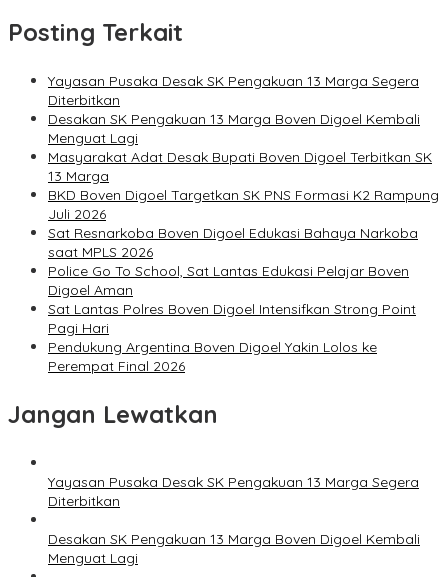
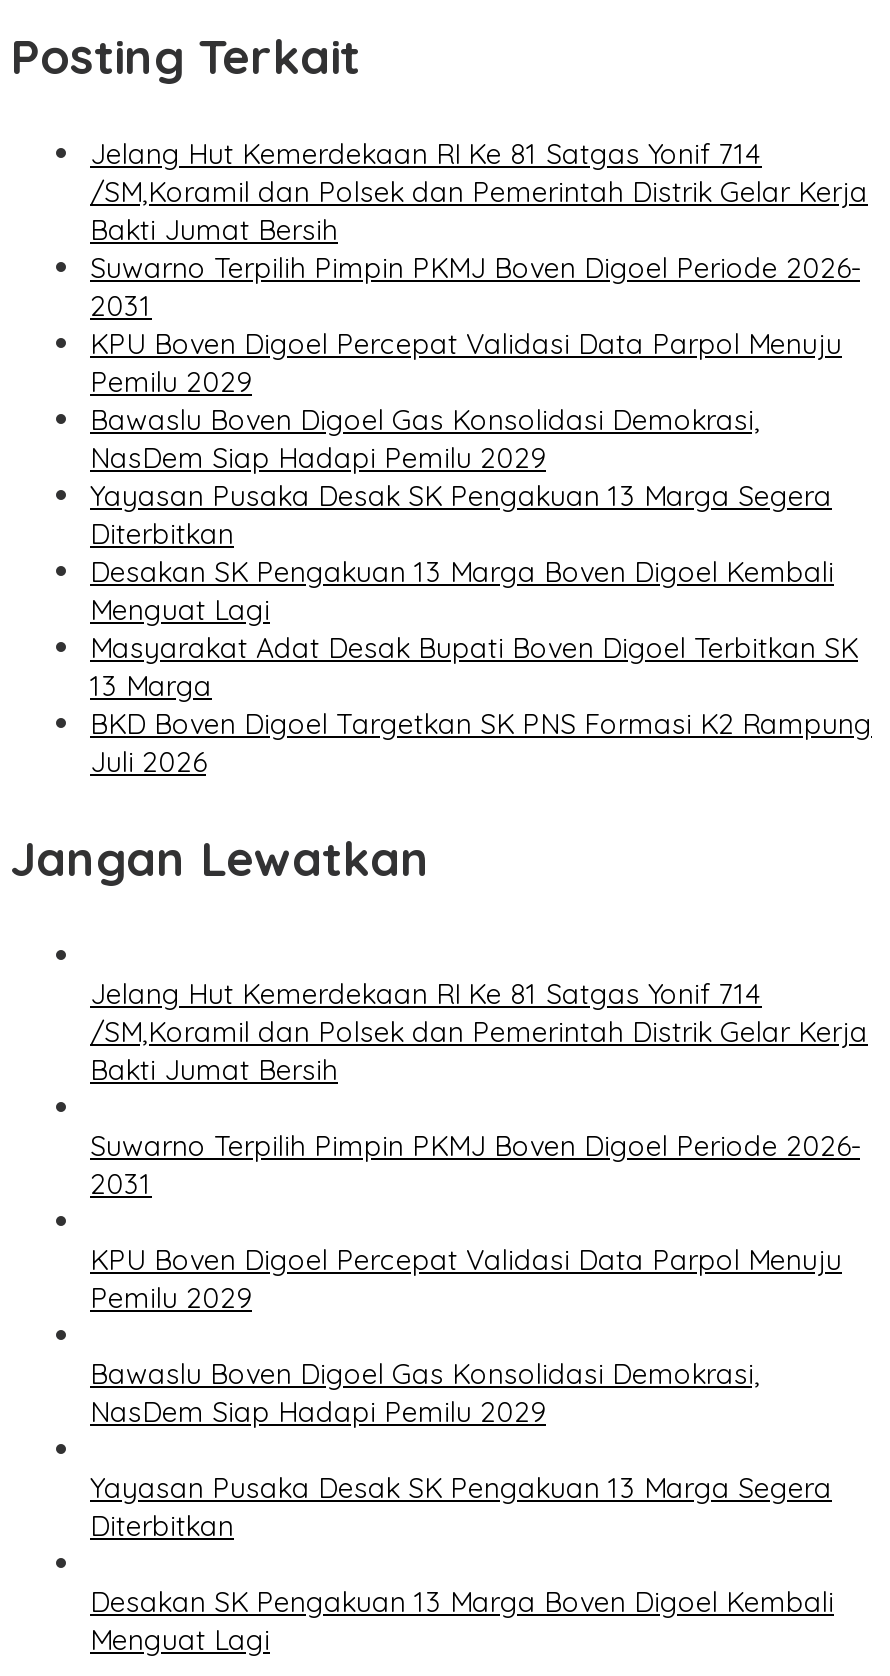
+ Jelang Hut Kemerdekaan RI Ke 81 Satgas Yonif 714
+ /SM,Koramil dan Polsek dan Pemerintah Distrik Gelar Kerja
+ Bakti Jumat Bersih
+ Suwarno Terpilih Pimpin PKMJ Boven Digoel Periode 2026-
+ 2031
+ KPU Boven Digoel Percepat Validasi Data Parpol Menuju
+ Pemilu 2029
+ Bawaslu Boven Digoel Gas Konsolidasi Demokrasi,
+ NasDem Siap Hadapi Pemilu 2029

- Sat Resnarkoba Boven Digoel Edukasi Bahaya Narkoba
- saat MPLS 2026
- Police Go To School, Sat Lantas Edukasi Pelajar Boven
- Digoel Aman
- Sat Lantas Polres Boven Digoel Intensifkan Strong Point
- Pagi Hari
- Pendukung Argentina Boven Digoel Yakin Lolos ke
- Perempat Final 2026

+ Jelang Hut Kemerdekaan RI Ke 81 Satgas Yonif 714
+ /SM,Koramil dan Polsek dan Pemerintah Distrik Gelar Kerja
+ Bakti Jumat Bersih
+ Suwarno Terpilih Pimpin PKMJ Boven Digoel Periode 2026-
+ 2031
+ KPU Boven Digoel Percepat Validasi Data Parpol Menuju
+ Pemilu 2029
+ Bawaslu Boven Digoel Gas Konsolidasi Demokrasi,
+ NasDem Siap Hadapi Pemilu 2029
